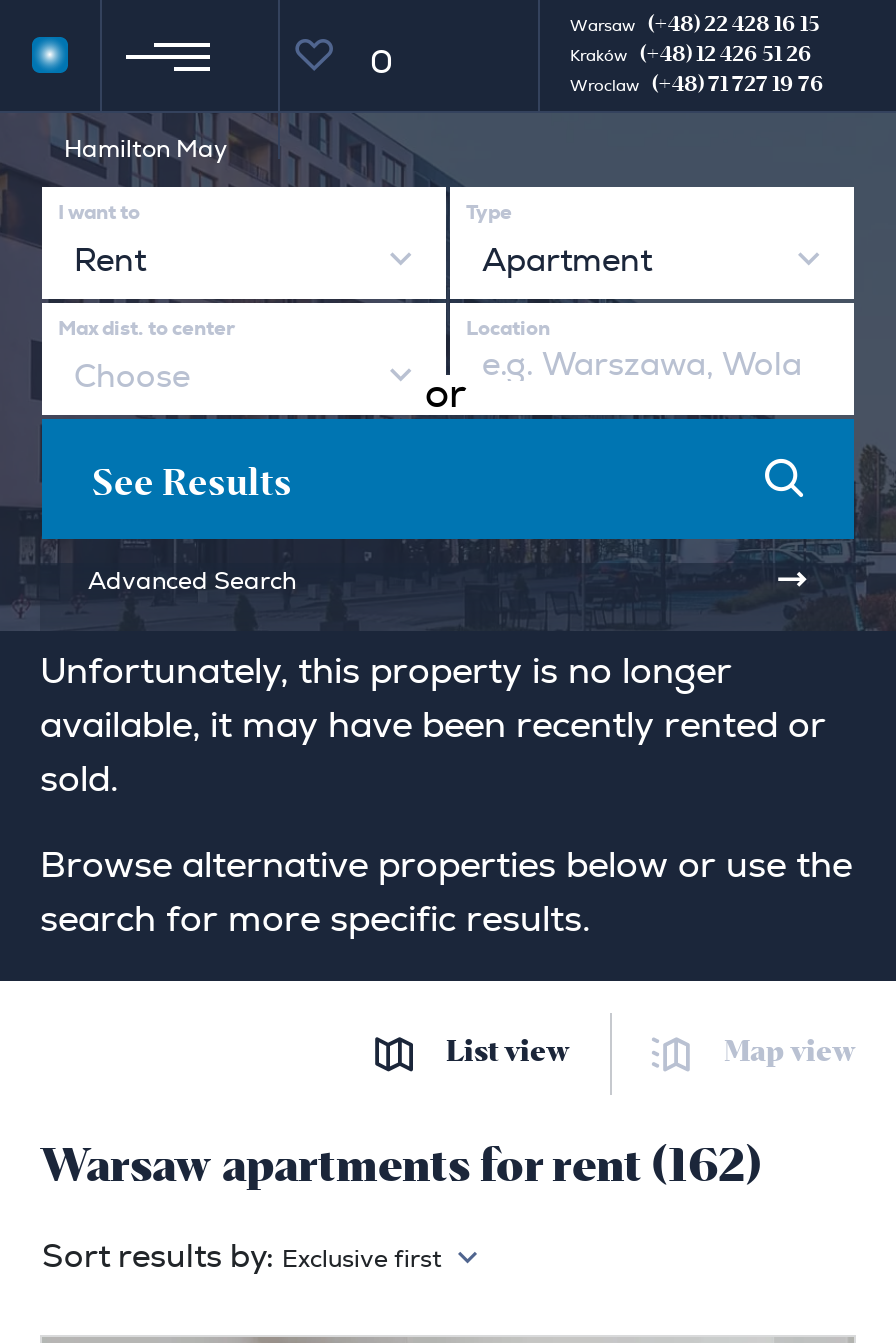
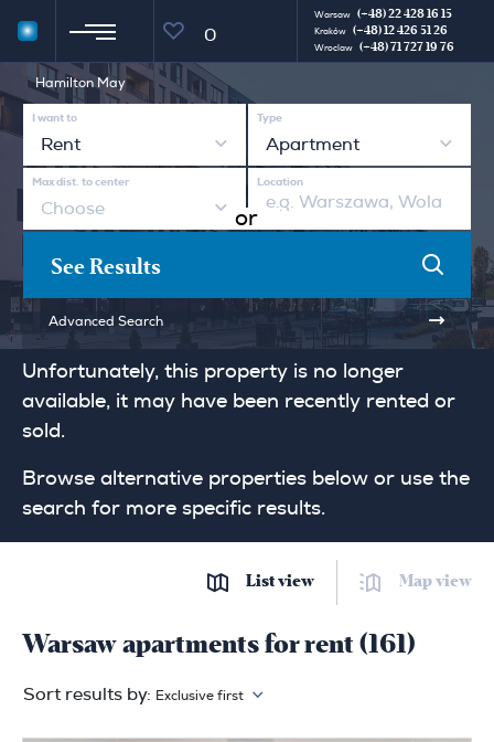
- Warsaw apartments for rent (162)
+ Warsaw apartments for rent (161)
